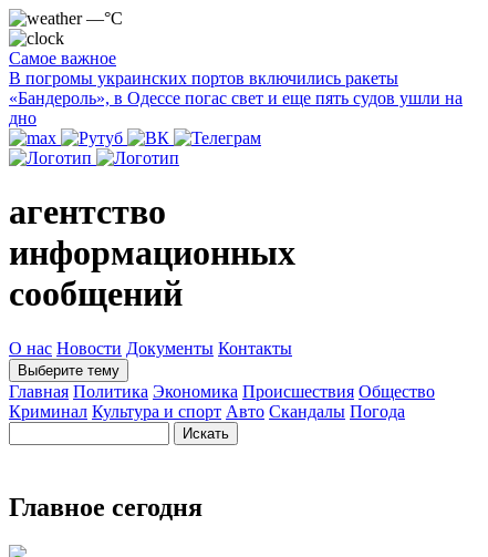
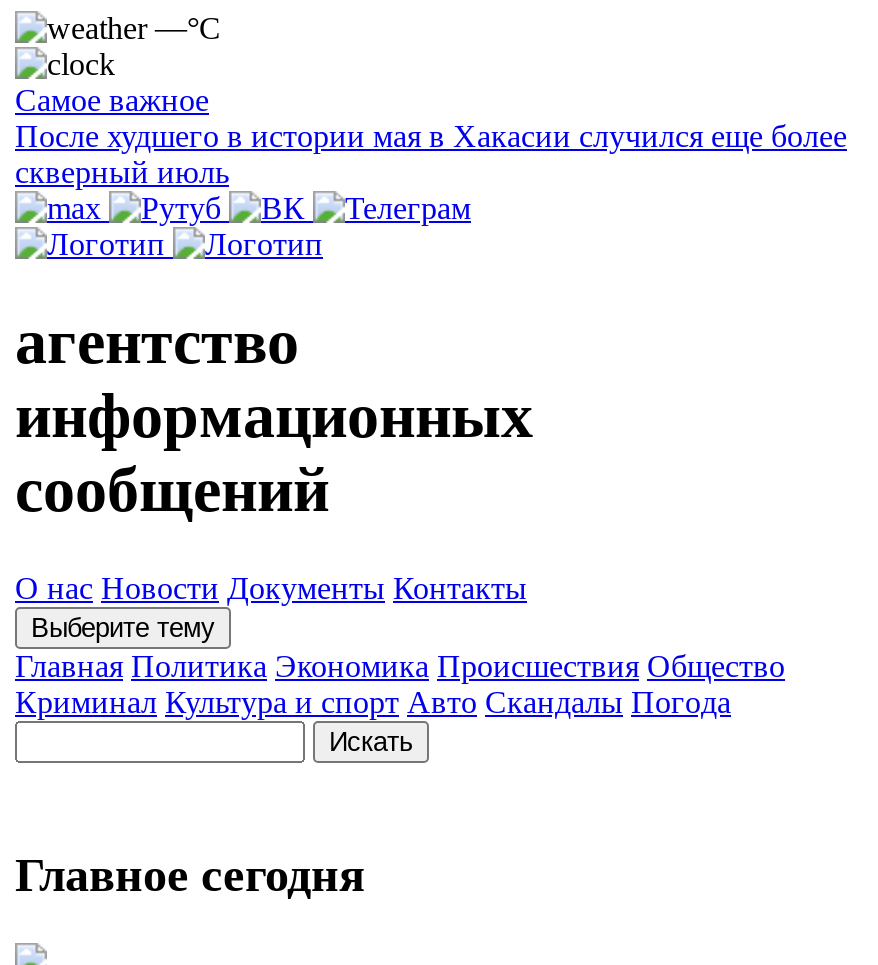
- В погромы украинских портов включились ракеты
- «Бандероль», в Одессе погас свет и еще пять судов ушли на
- дно
+ После худшего в истории мая в Хакасии случился еще более
+ скверный июль
